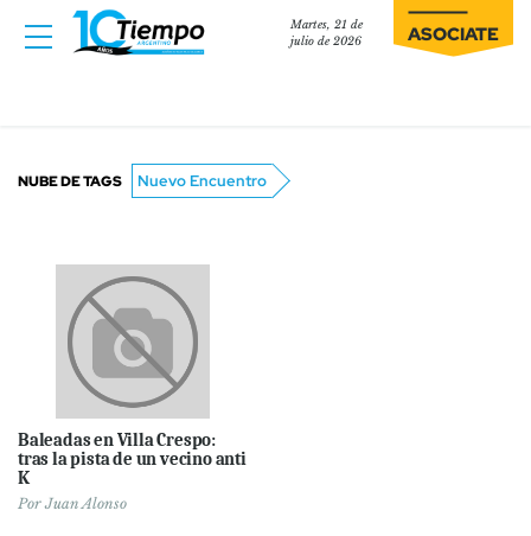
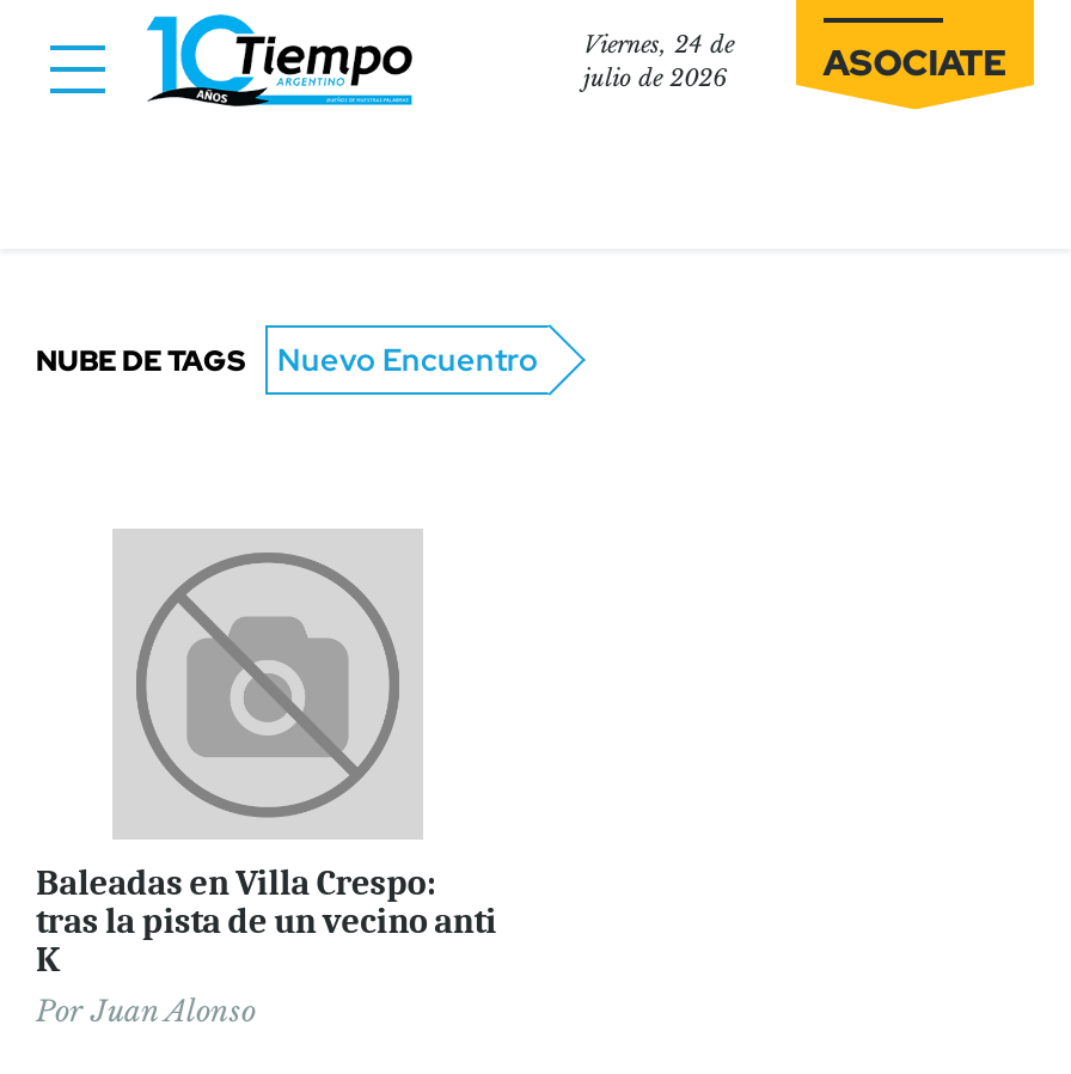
- Martes, 21 de
+ Viernes, 24 de
